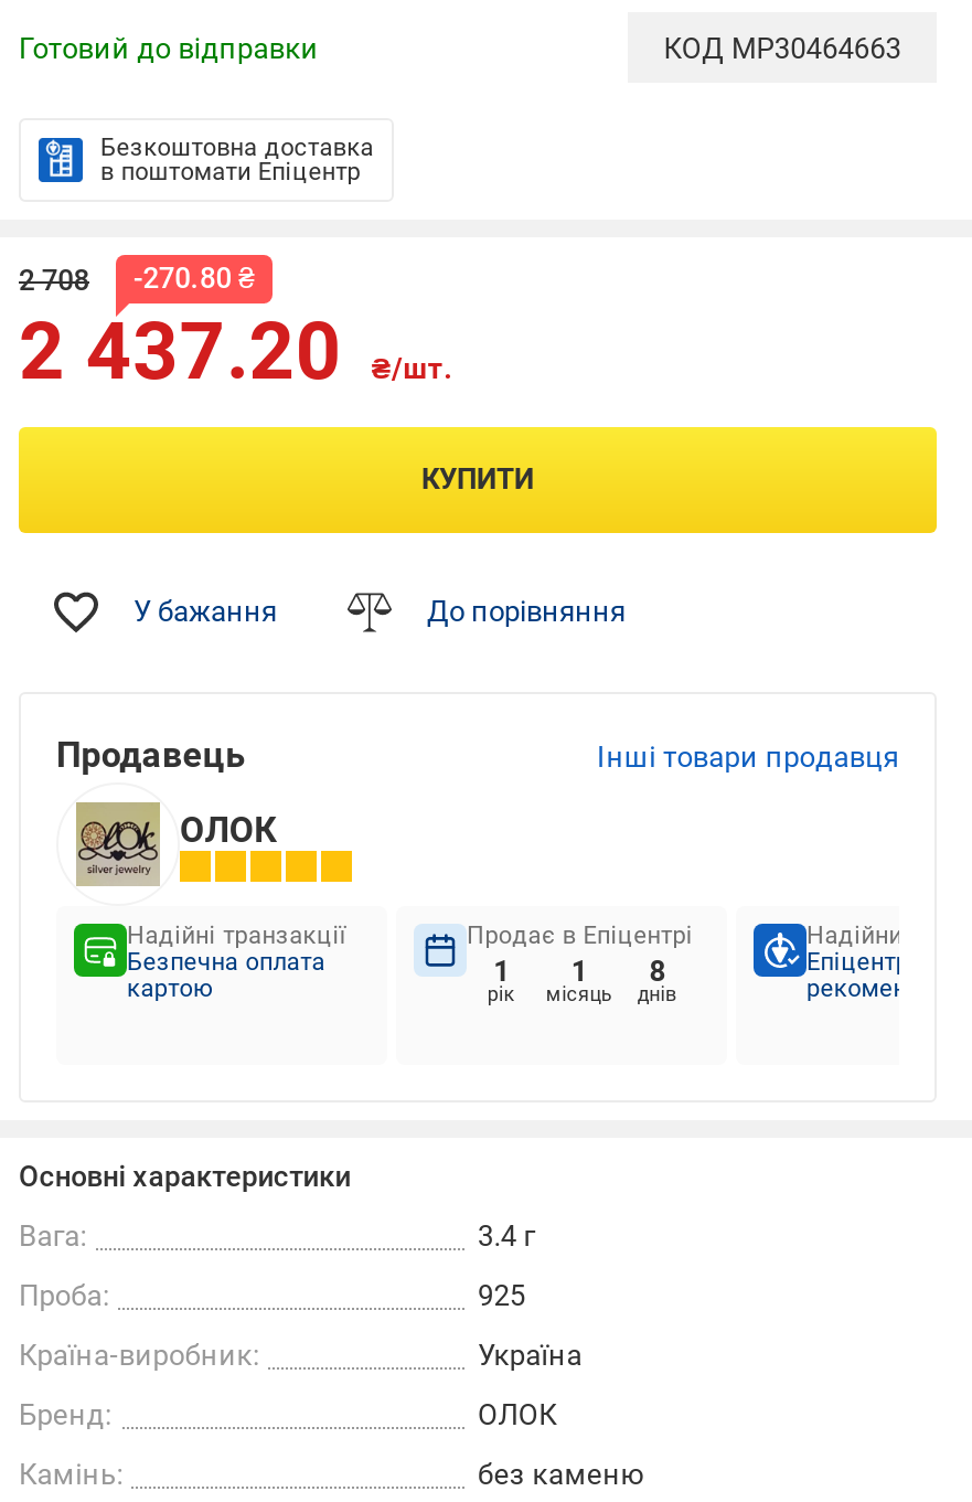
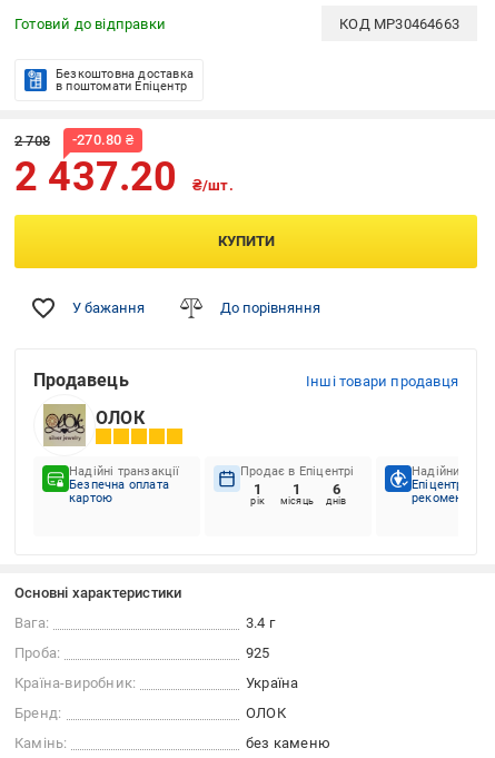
- 1 1 8
+ 1 1 6
